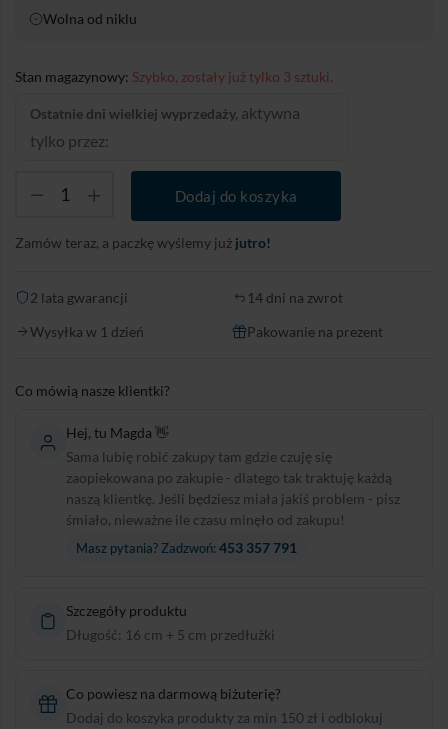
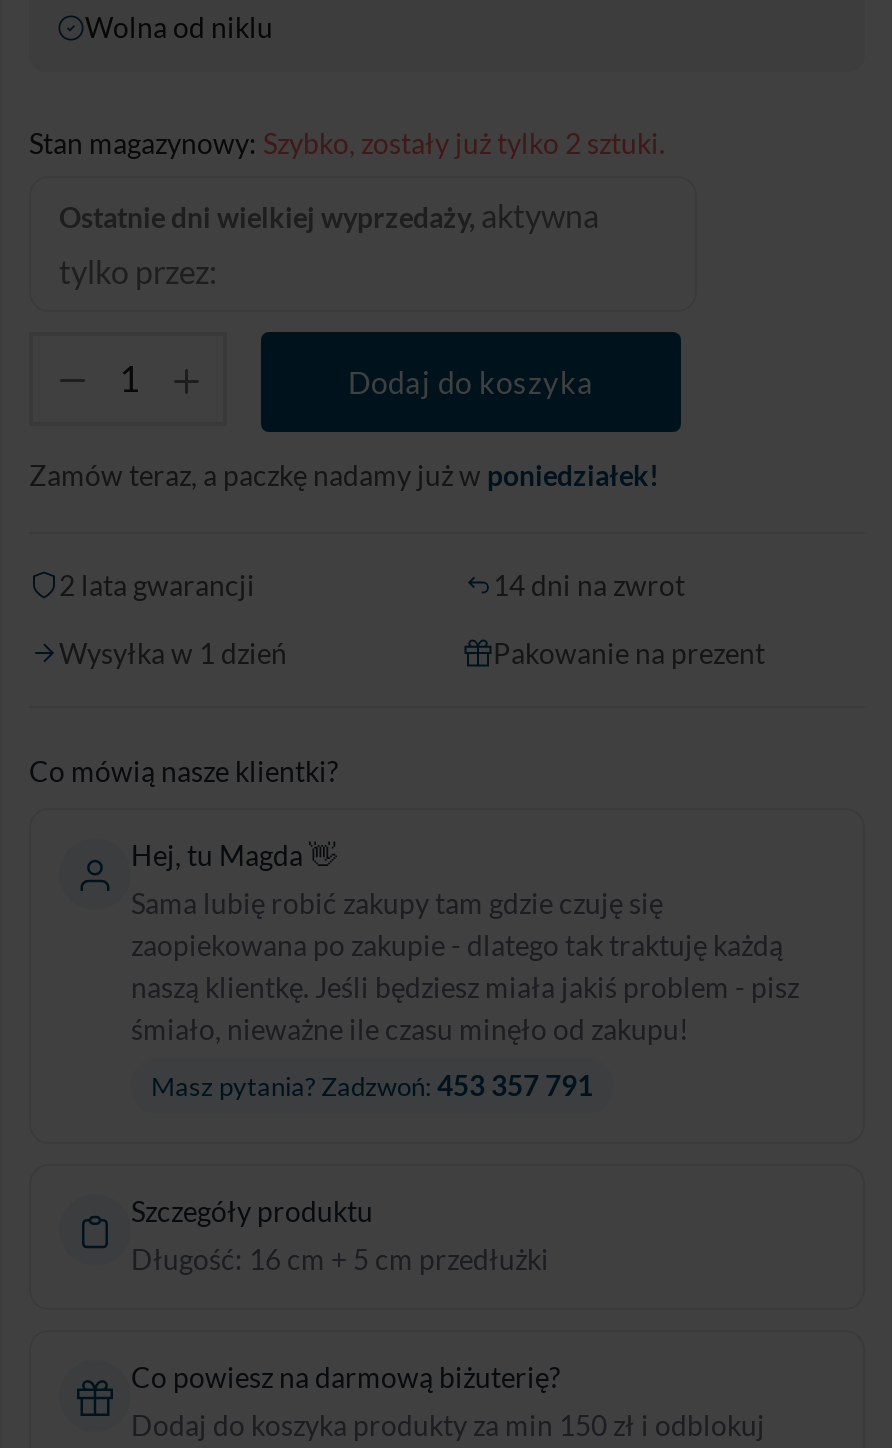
- Stan magazynowy: Szybko, zostały już tylko 3 sztuki.
+ Stan magazynowy: Szybko, zostały już tylko 2 sztuki.

- Zamów teraz, a paczkę wyślemy już jutro!
+ Zamów teraz, a paczkę nadamy już w poniedziałek!
